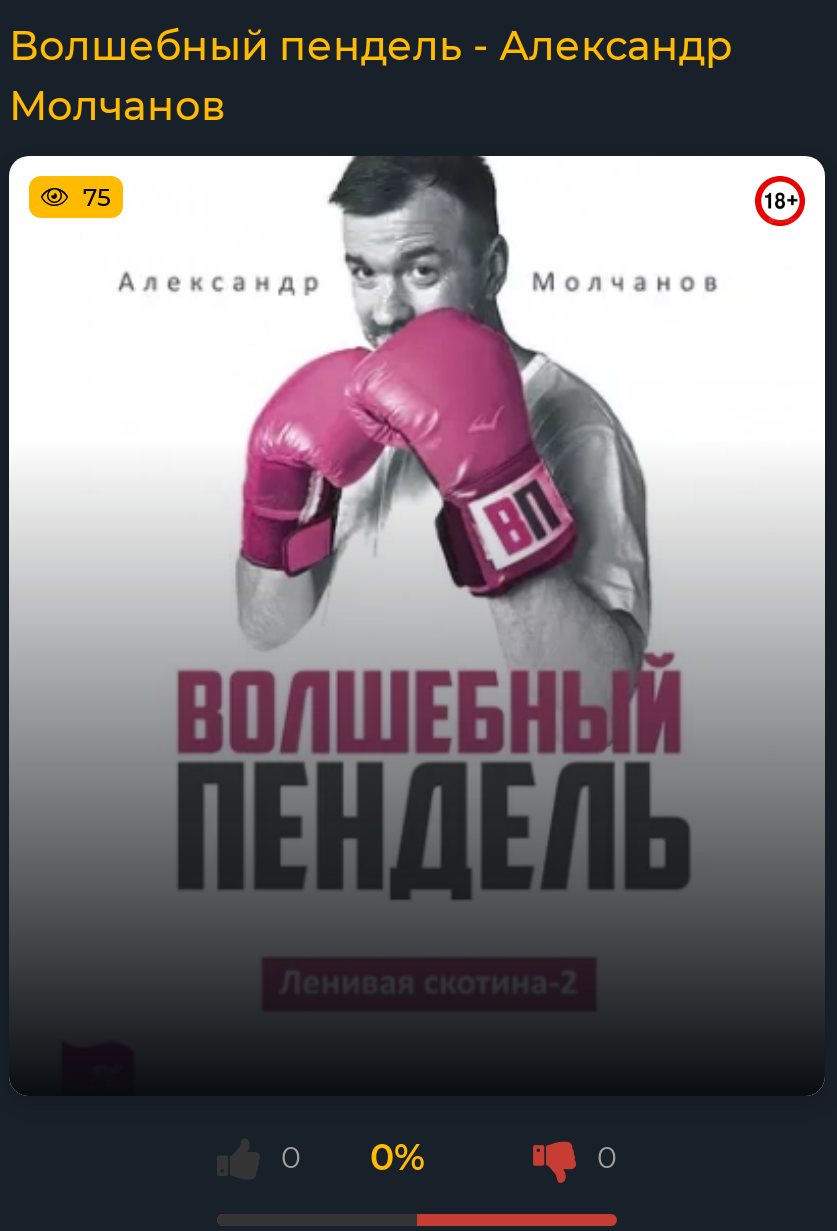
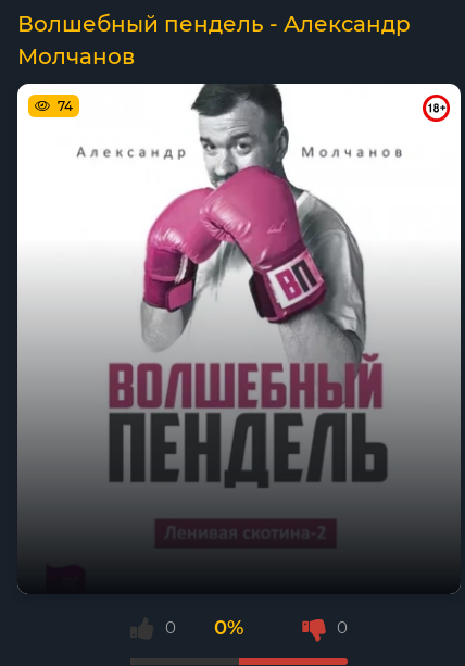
- 75
+ 74
